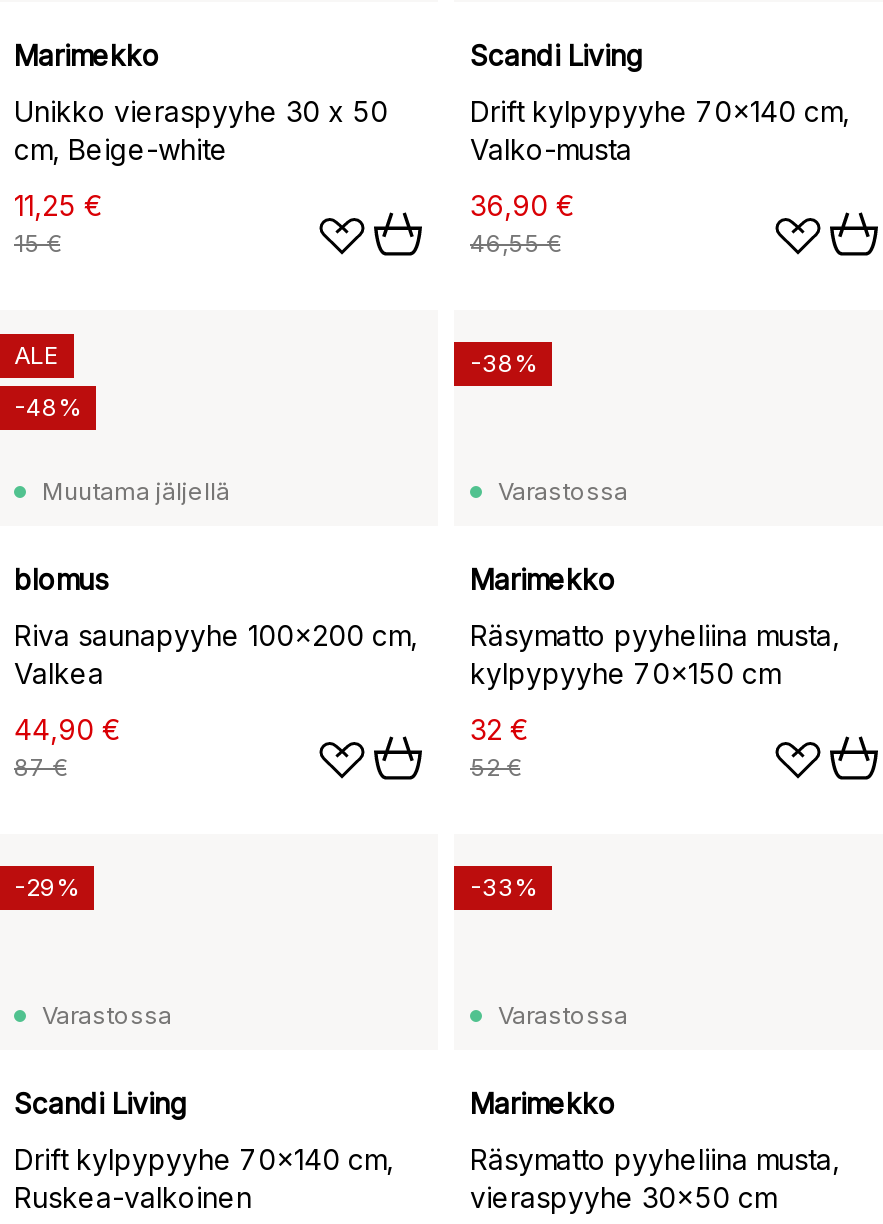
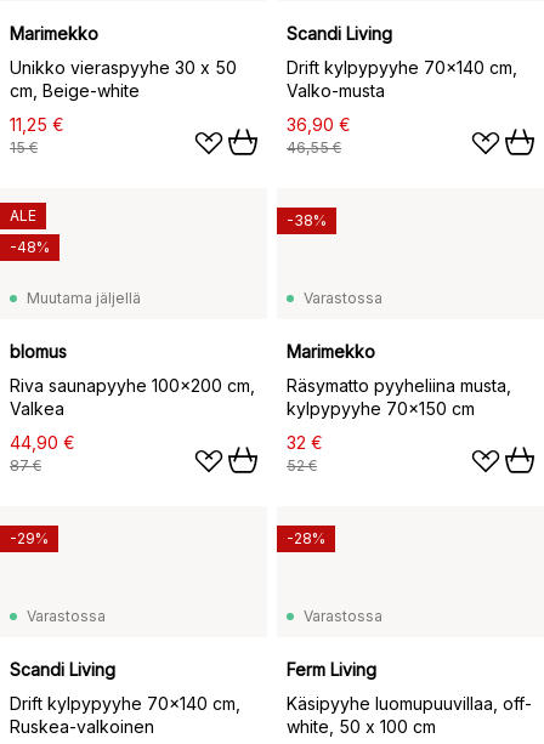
- -33%
+ -28%

- Marimekko
+ Ferm Living

- Räsymatto pyyheliina musta,
- vieraspyyhe 30x50 cm
+ Käsipyyhe luomupuuvillaa, off-
+ white, 50 x 100 cm
